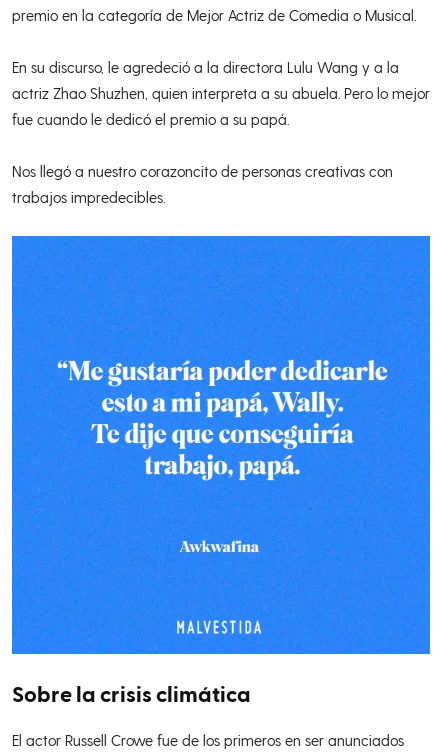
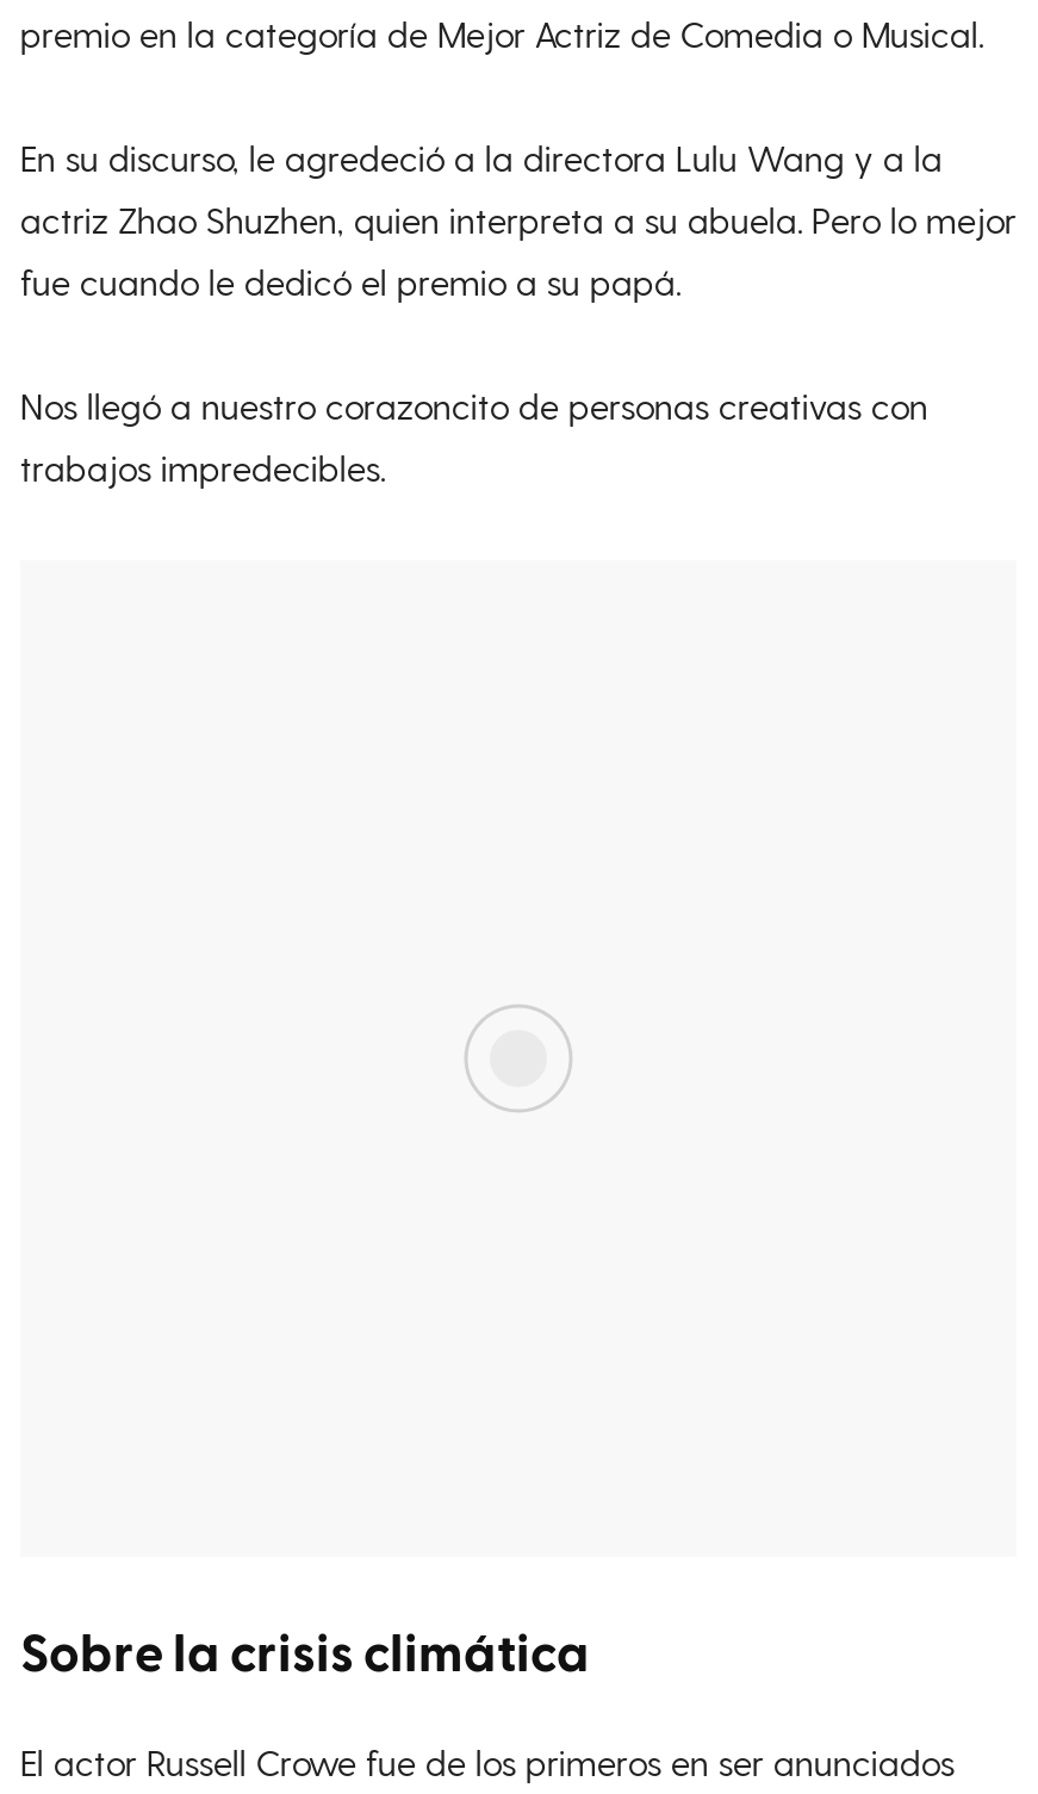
- [image]
